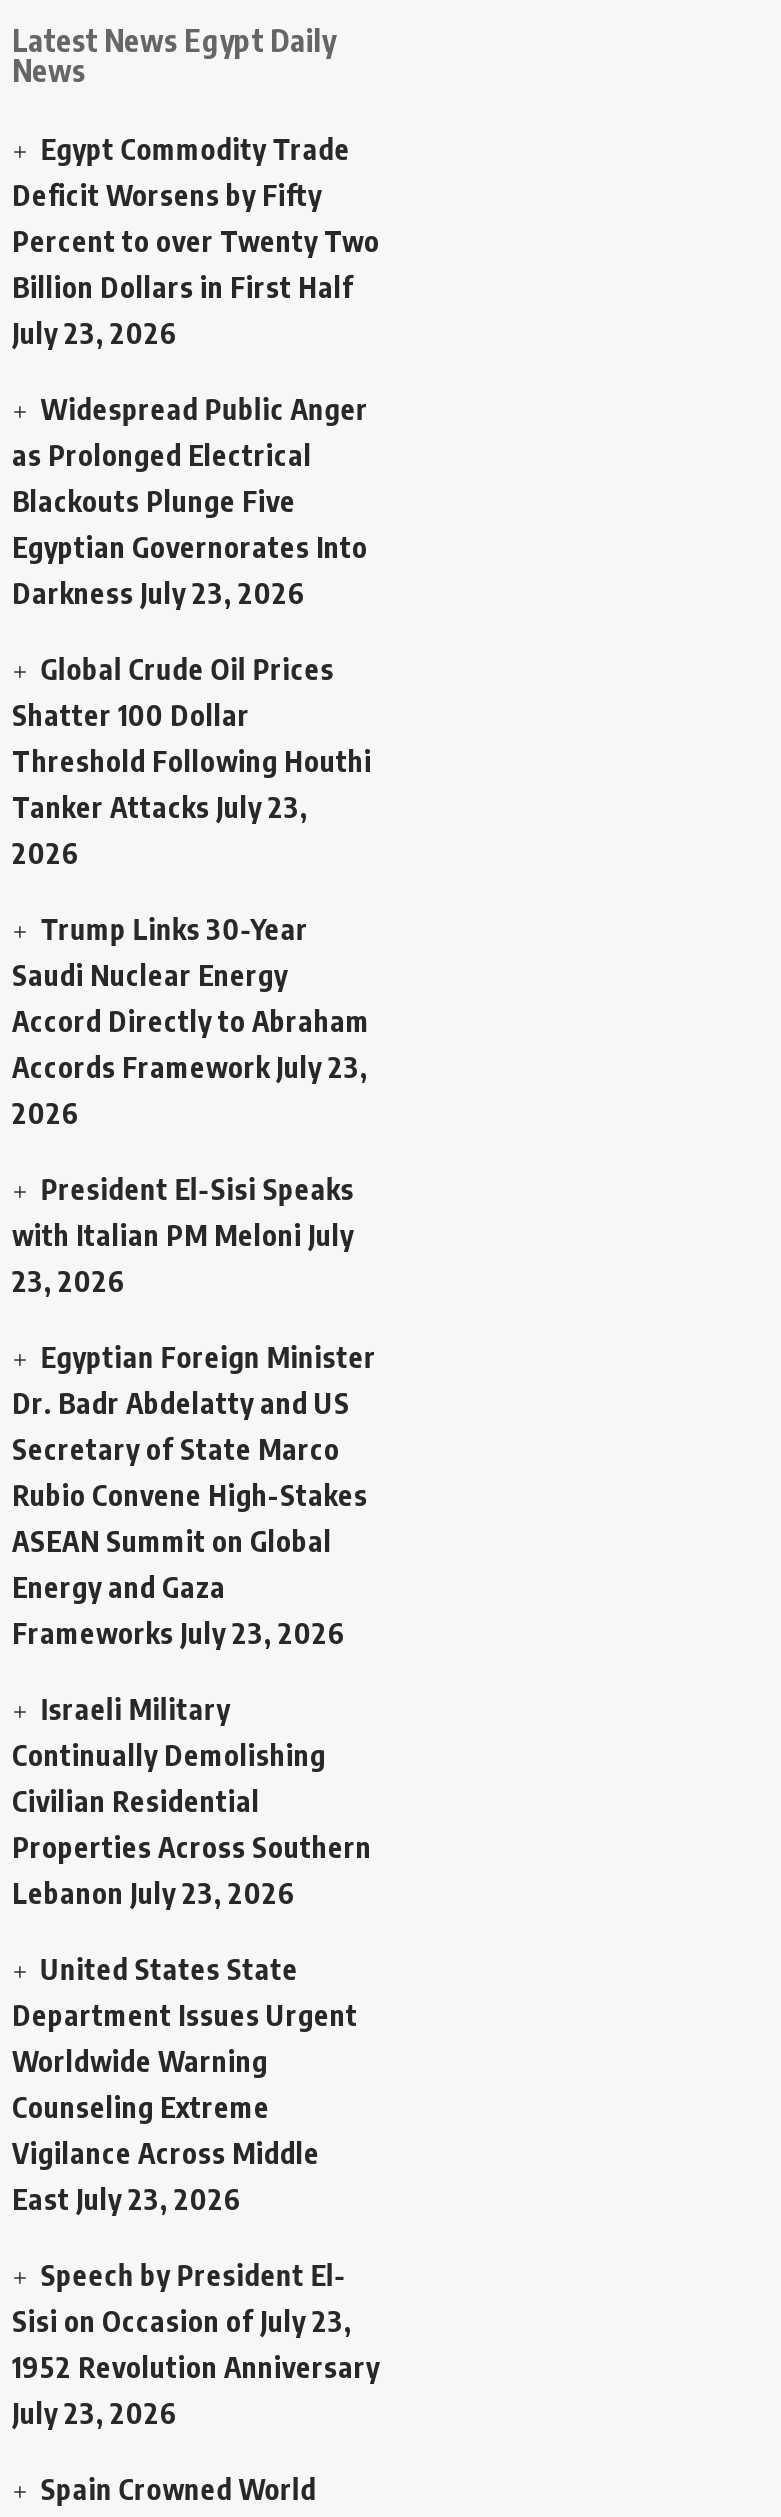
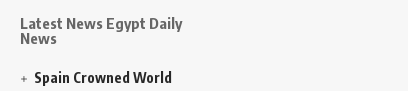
- Egypt Commodity Trade
- Deficit Worsens by Fifty
- Percent to over Twenty Two
- Billion Dollars in First Half
- July 23, 2026
- Widespread Public Anger
- as Prolonged Electrical
- Blackouts Plunge Five
- Egyptian Governorates Into
- Darkness July 23, 2026
- Global Crude Oil Prices
- Shatter 100 Dollar
- Threshold Following Houthi
- Tanker Attacks July 23,
- 2026
- Trump Links 30-Year
- Saudi Nuclear Energy
- Accord Directly to Abraham
- Accords Framework July 23,
- 2026
- President El-Sisi Speaks
- with Italian PM Meloni July
- 23, 2026
- Egyptian Foreign Minister
- Dr. Badr Abdelatty and US
- Secretary of State Marco
- Rubio Convene High-Stakes
- ASEAN Summit on Global
- Energy and Gaza
- Frameworks July 23, 2026
- Israeli Military
- Continually Demolishing
- Civilian Residential
- Properties Across Southern
- Lebanon July 23, 2026
- United States State
- Department Issues Urgent
- Worldwide Warning
- Counseling Extreme
- Vigilance Across Middle
- East July 23, 2026
- Speech by President El-
- Sisi on Occasion of July 23,
- 1952 Revolution Anniversary
- July 23, 2026
